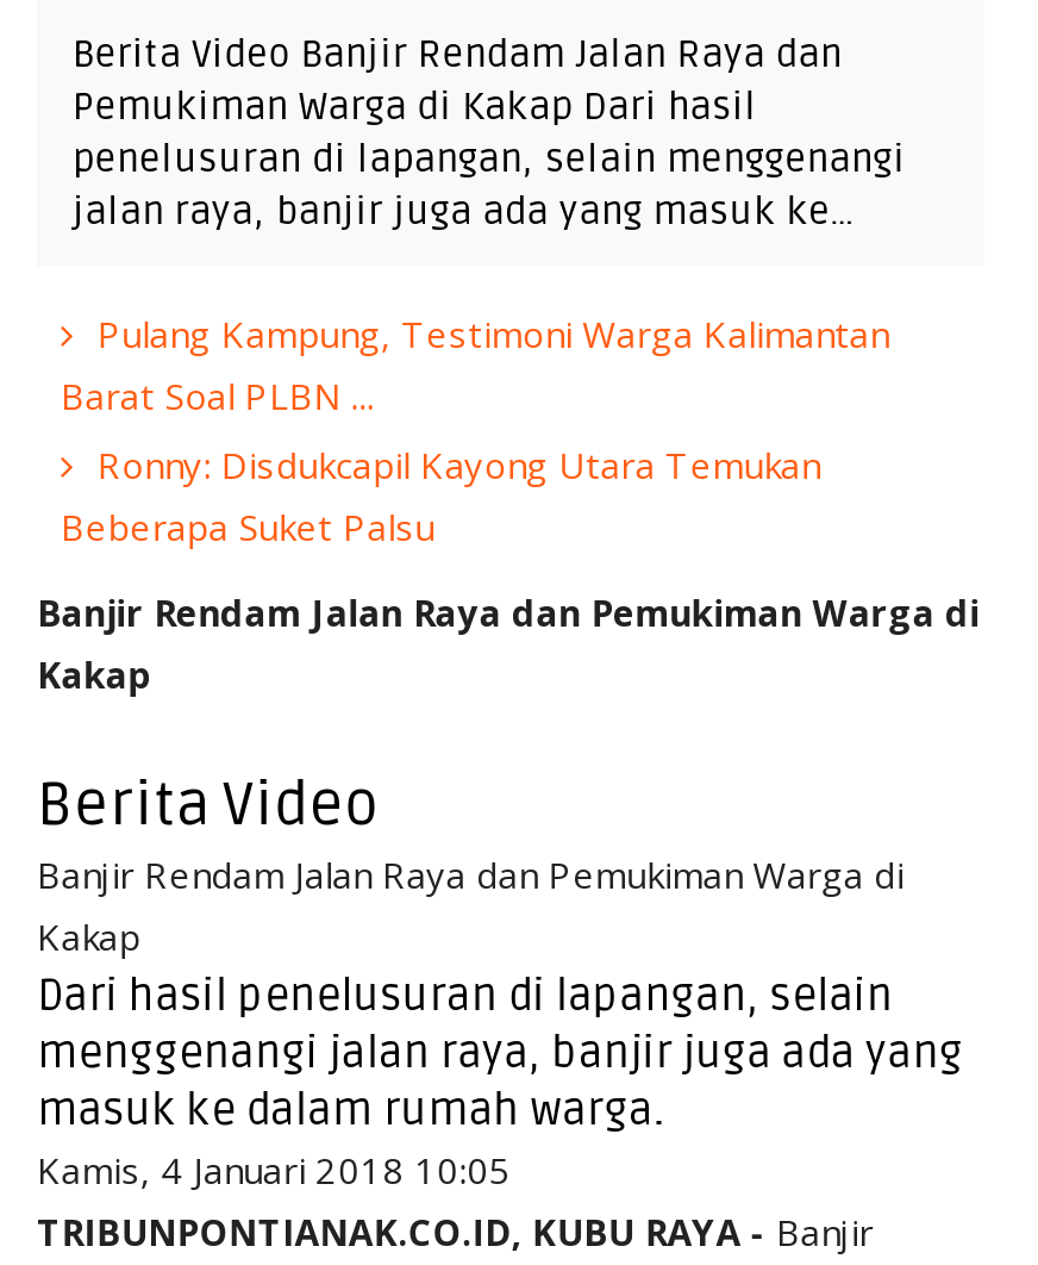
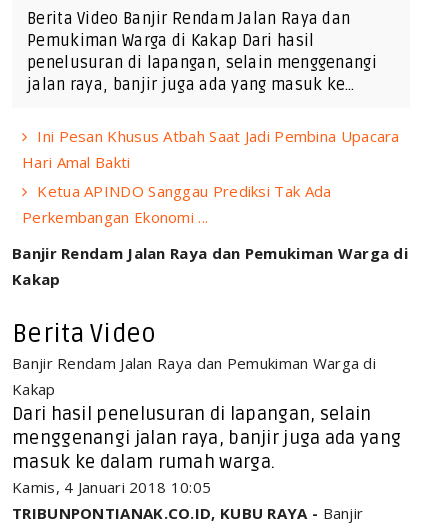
- Pulang Kampung, Testimoni Warga Kalimantan
- Barat Soal PLBN ...
- Ronny: Disdukcapil Kayong Utara Temukan
- Beberapa Suket Palsu
+ Ini Pesan Khusus Atbah Saat Jadi Pembina Upacara
+ Hari Amal Bakti
+ Ketua APINDO Sanggau Prediksi Tak Ada
+ Perkembangan Ekonomi ...
